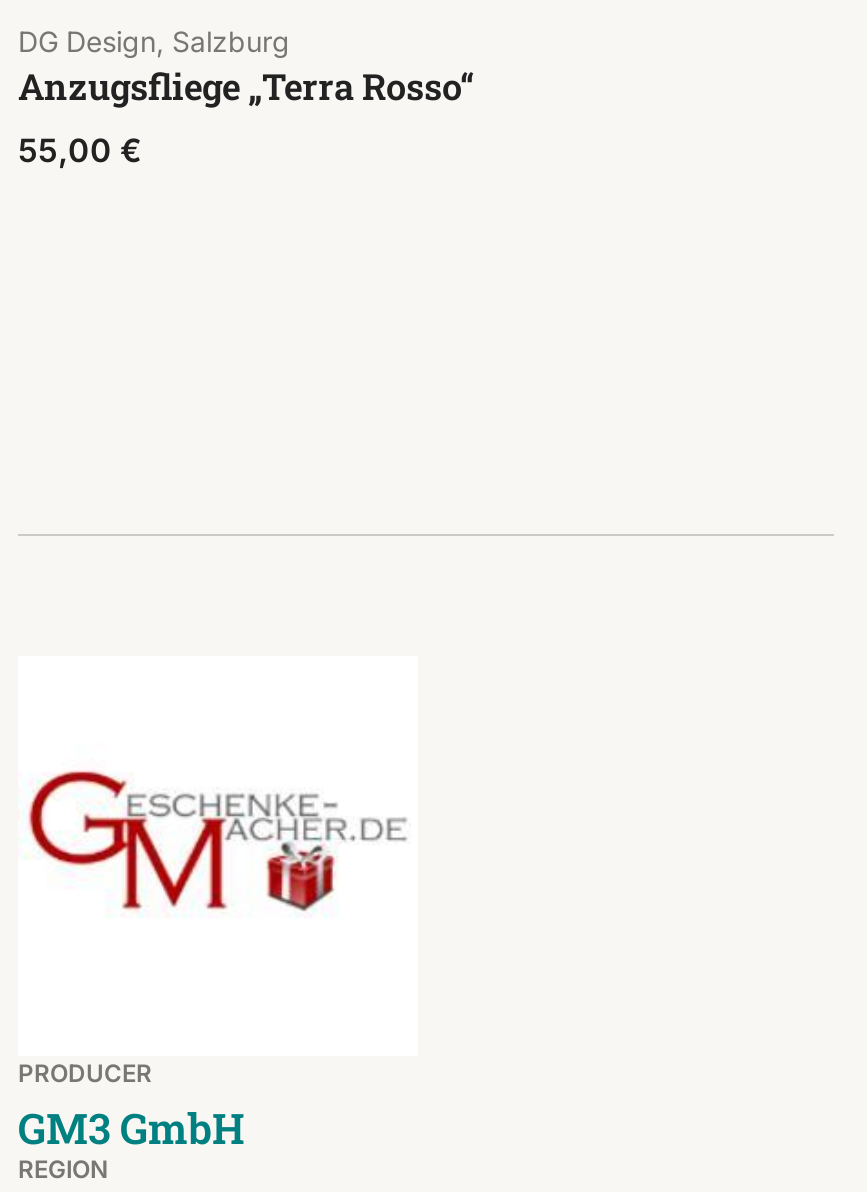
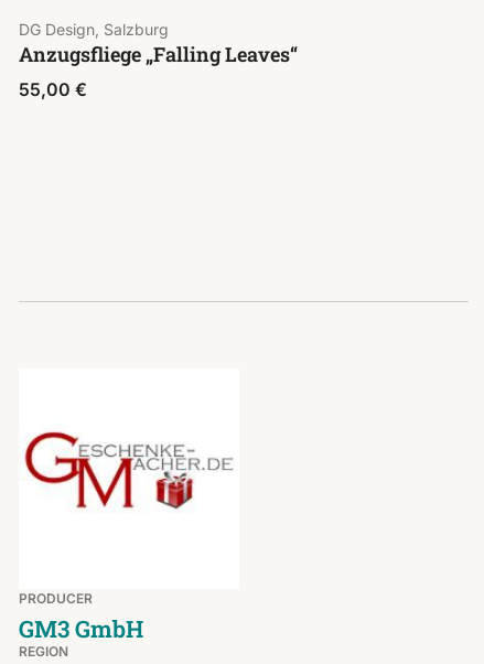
- Anzugsfliege „Terra Rosso“
+ Anzugsfliege „Falling Leaves“
